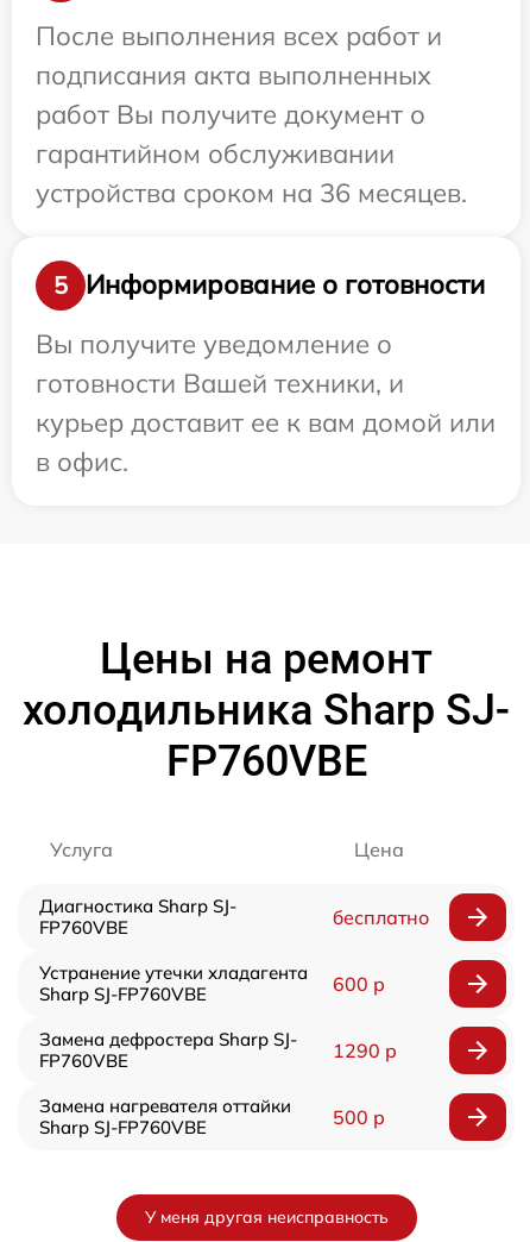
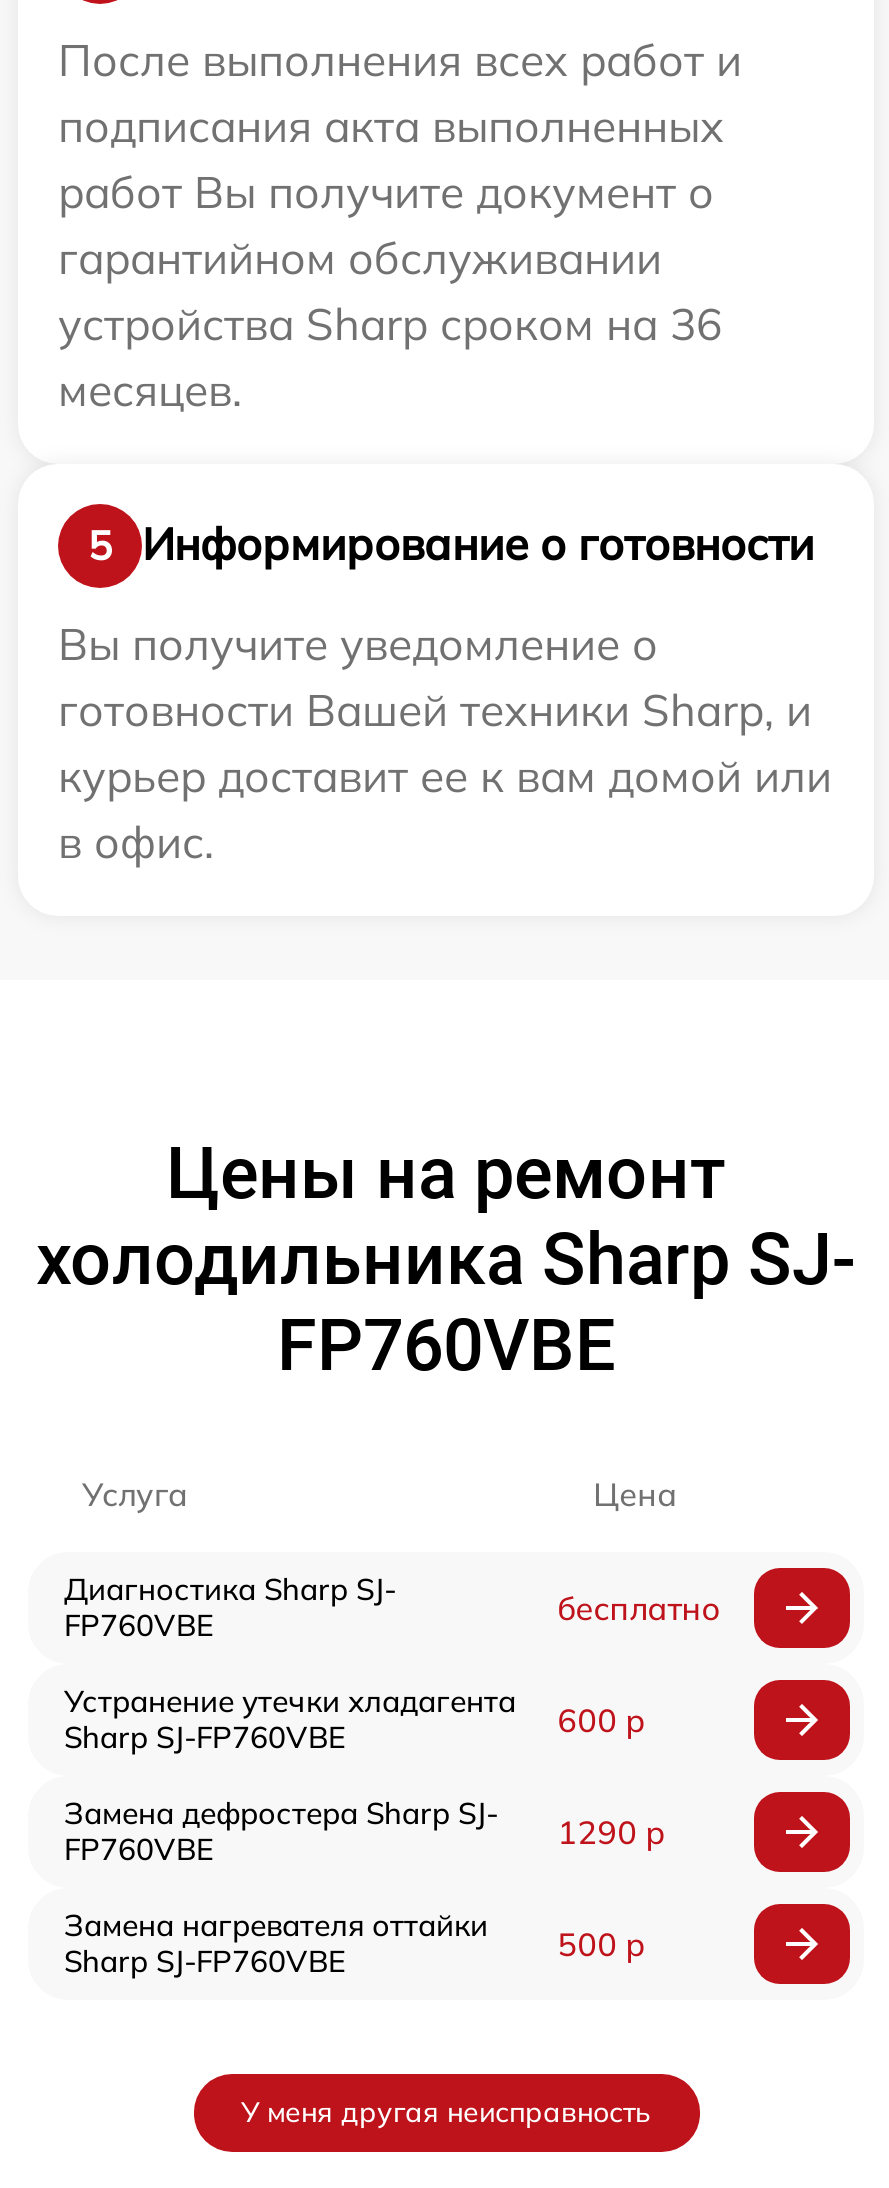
- устройства сроком на 36 месяцев.
+ устройства Sharp сроком на 36
+ месяцев.

- готовности Вашей техники, и
+ готовности Вашей техники Sharp, и
